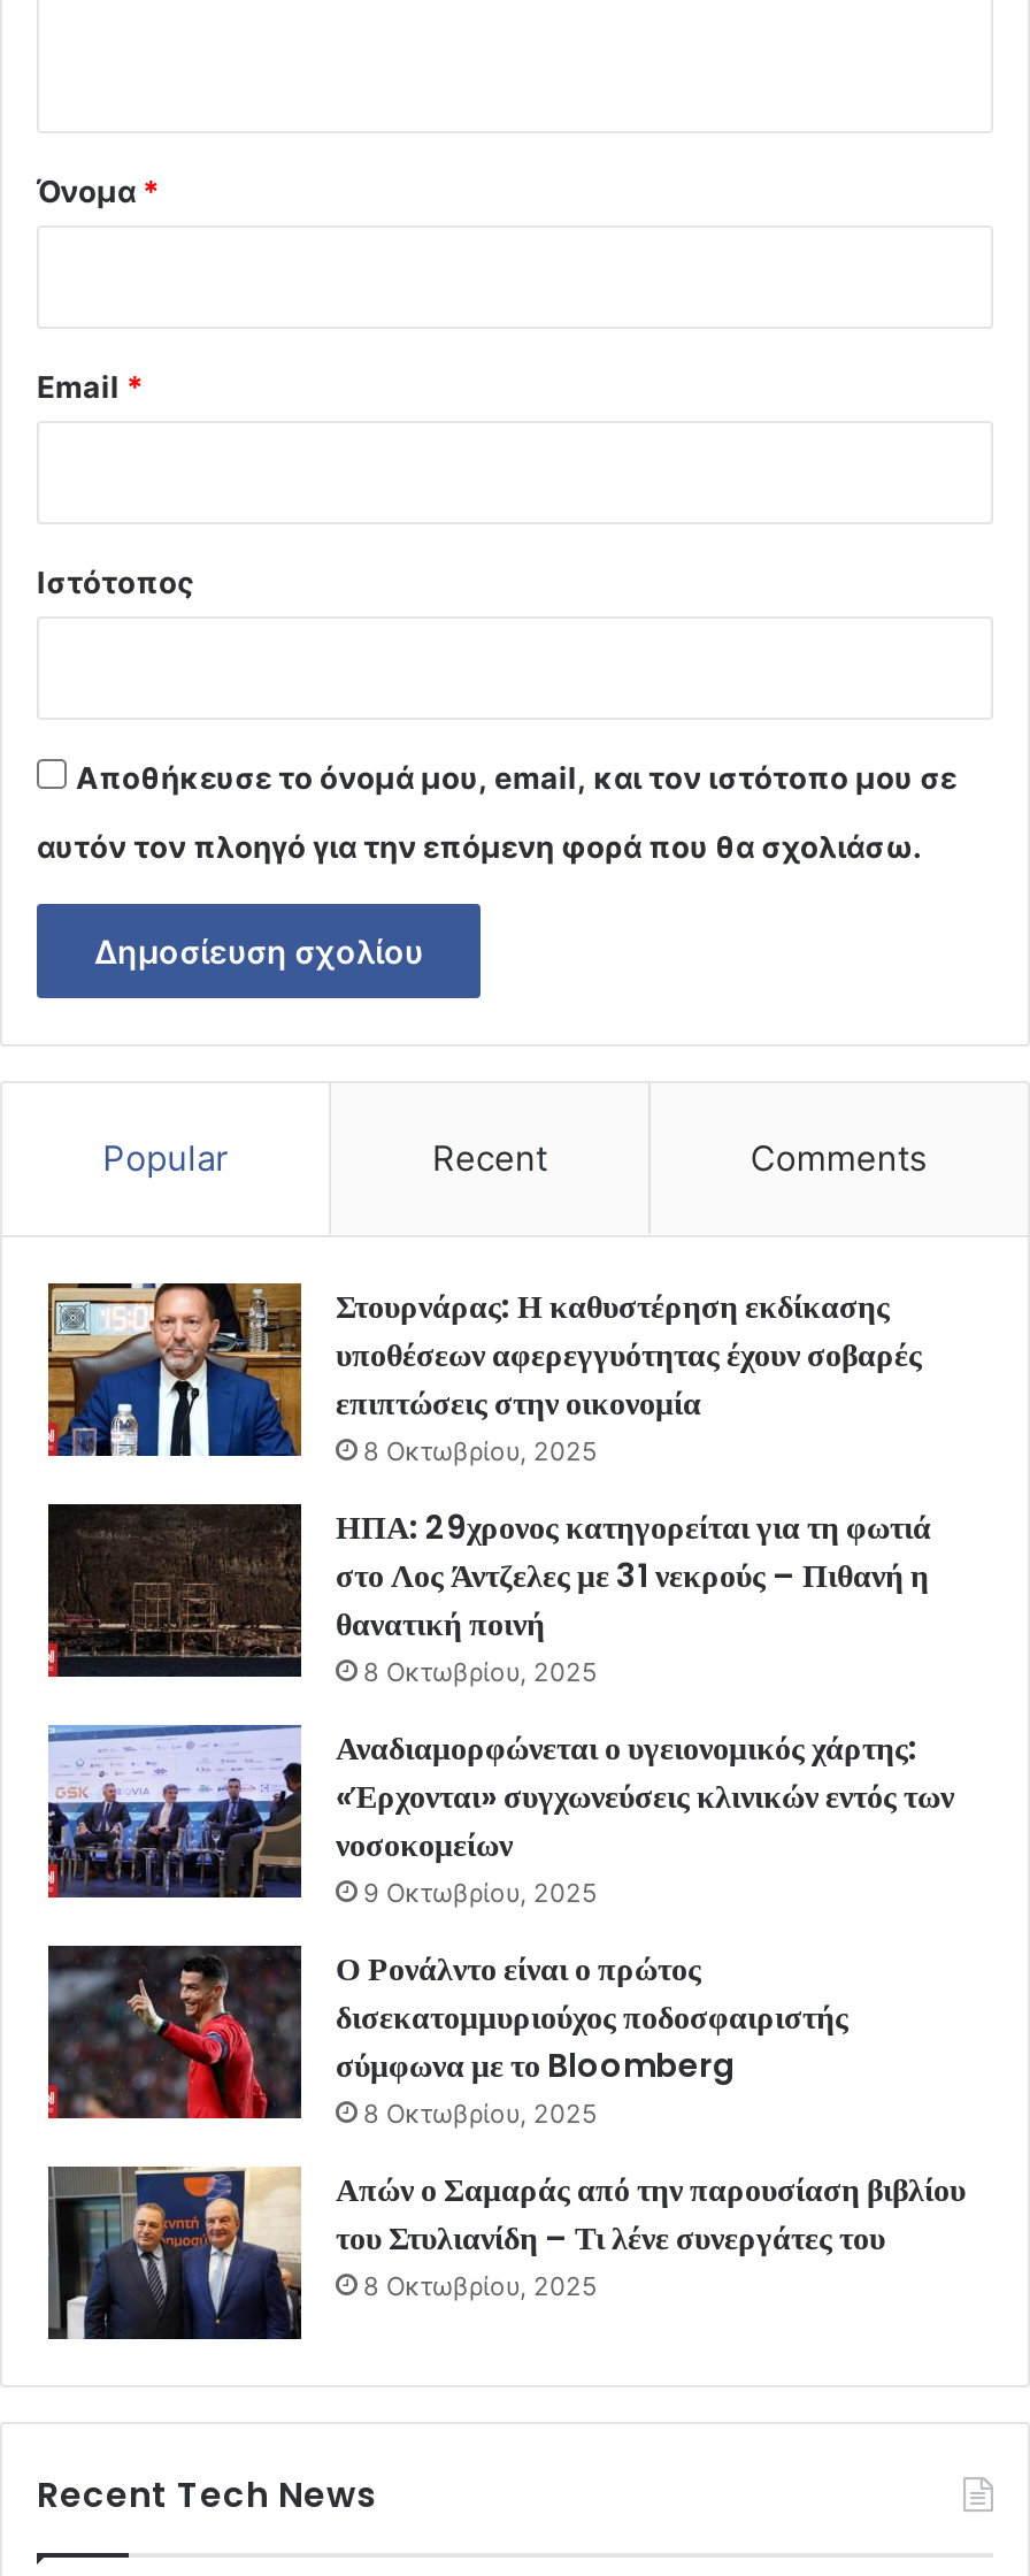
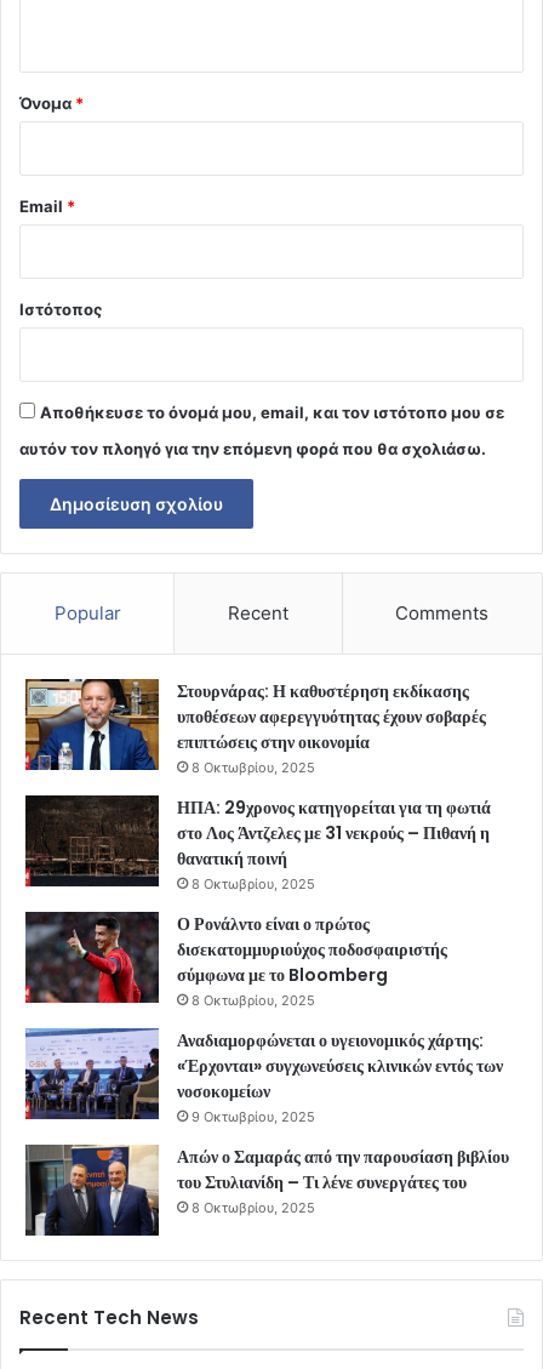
moved down: [image] | Αναδιαμορφώνεται ο υγειονομικός χάρτης: | «Έρχονται» συγχωνεύσεις κλινικών εντός των | νοσοκομείων | 9 Οκτωβρίου, 2025

moved up: [image] | Ο Ρονάλντο είναι ο πρώτος | δισεκατομμυριούχος ποδοσφαιριστής | σύμφωνα με το Bloomberg | 8 Οκτωβρίου, 2025
